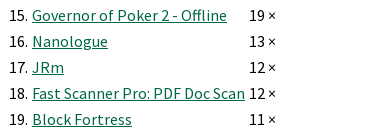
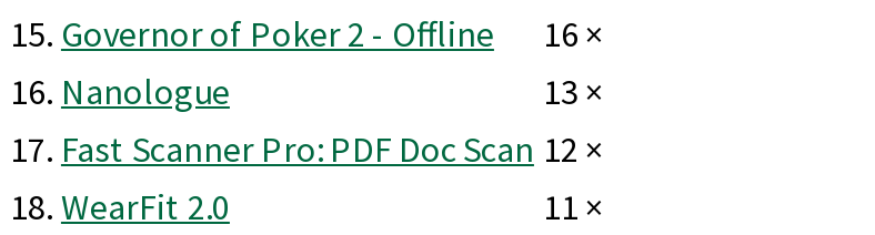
- 15. Governor of Poker 2 - Offline 19 ×
+ 15. Governor of Poker 2 - Offline 16 ×

- 17. JRm
- 12 ×
- 18. Fast Scanner Pro: PDF Doc Scan 12 ×
- 19. Block Fortress
+ 17. Fast Scanner Pro: PDF Doc Scan 12 ×
+ 18. WearFit 2.0
